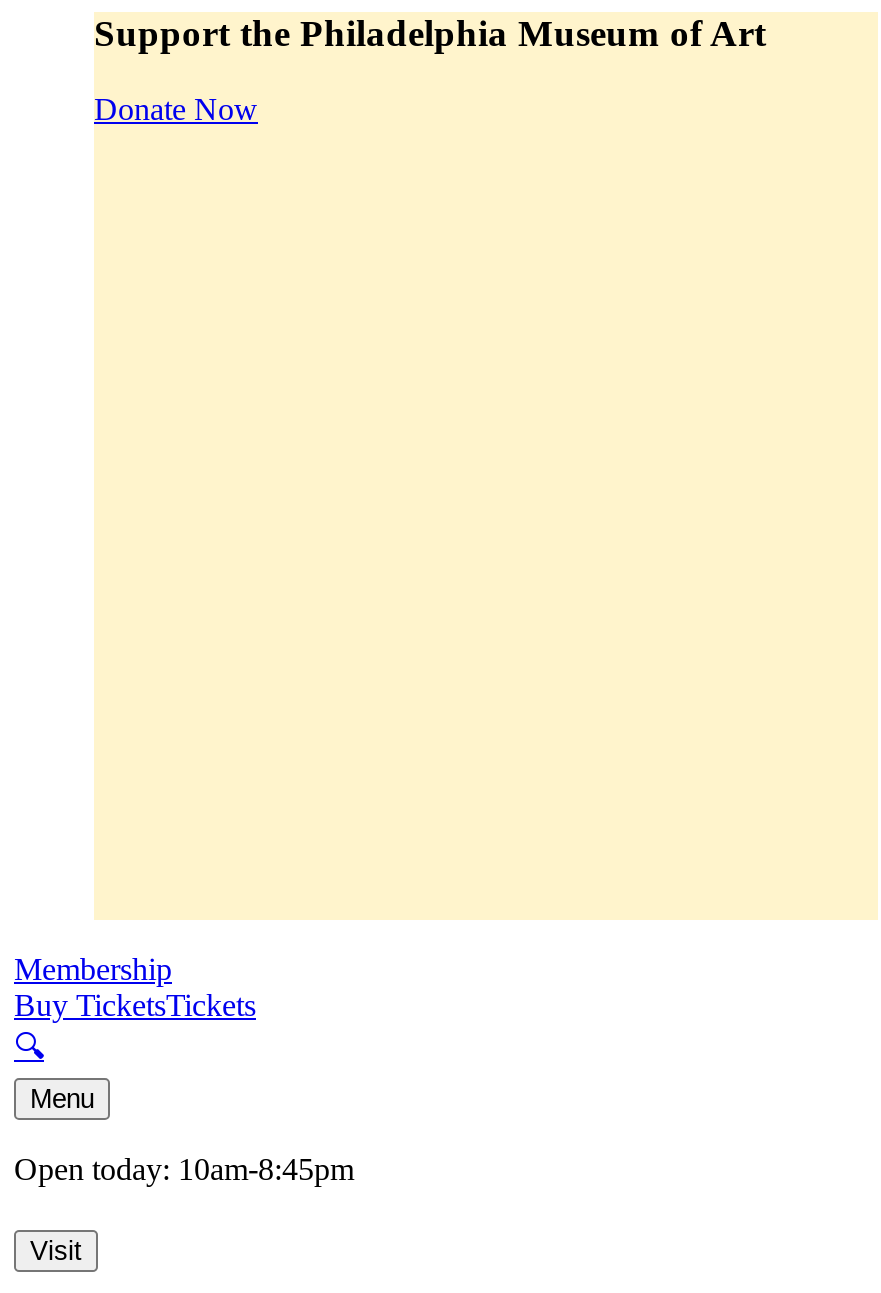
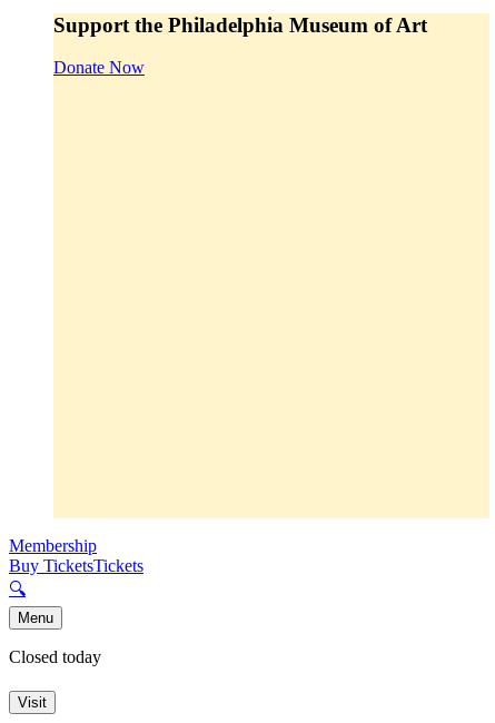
- Open today: 10am-8:45pm
+ Closed today
